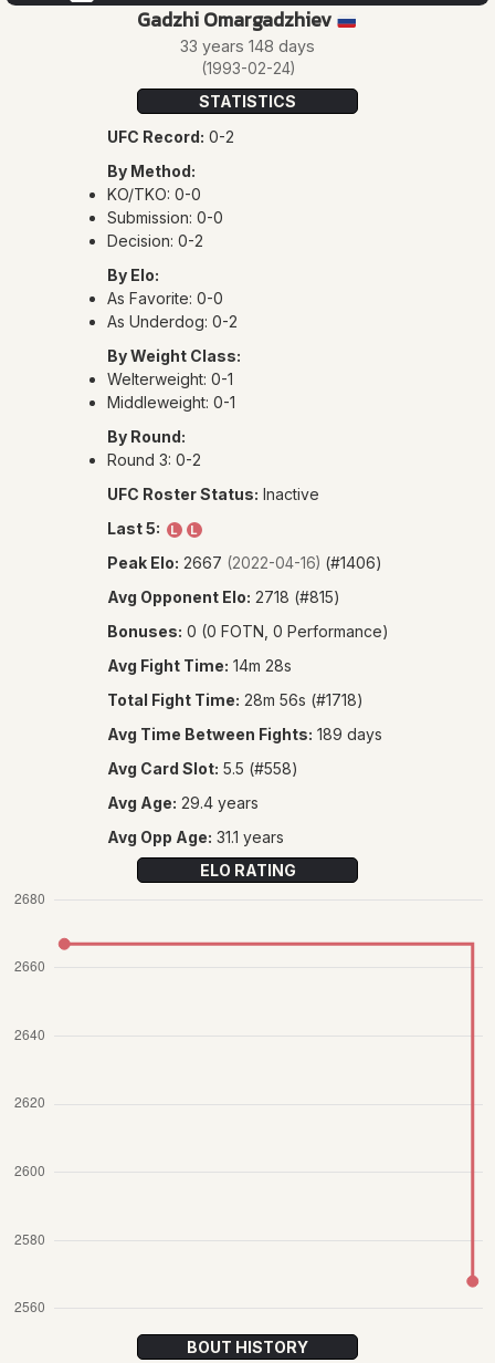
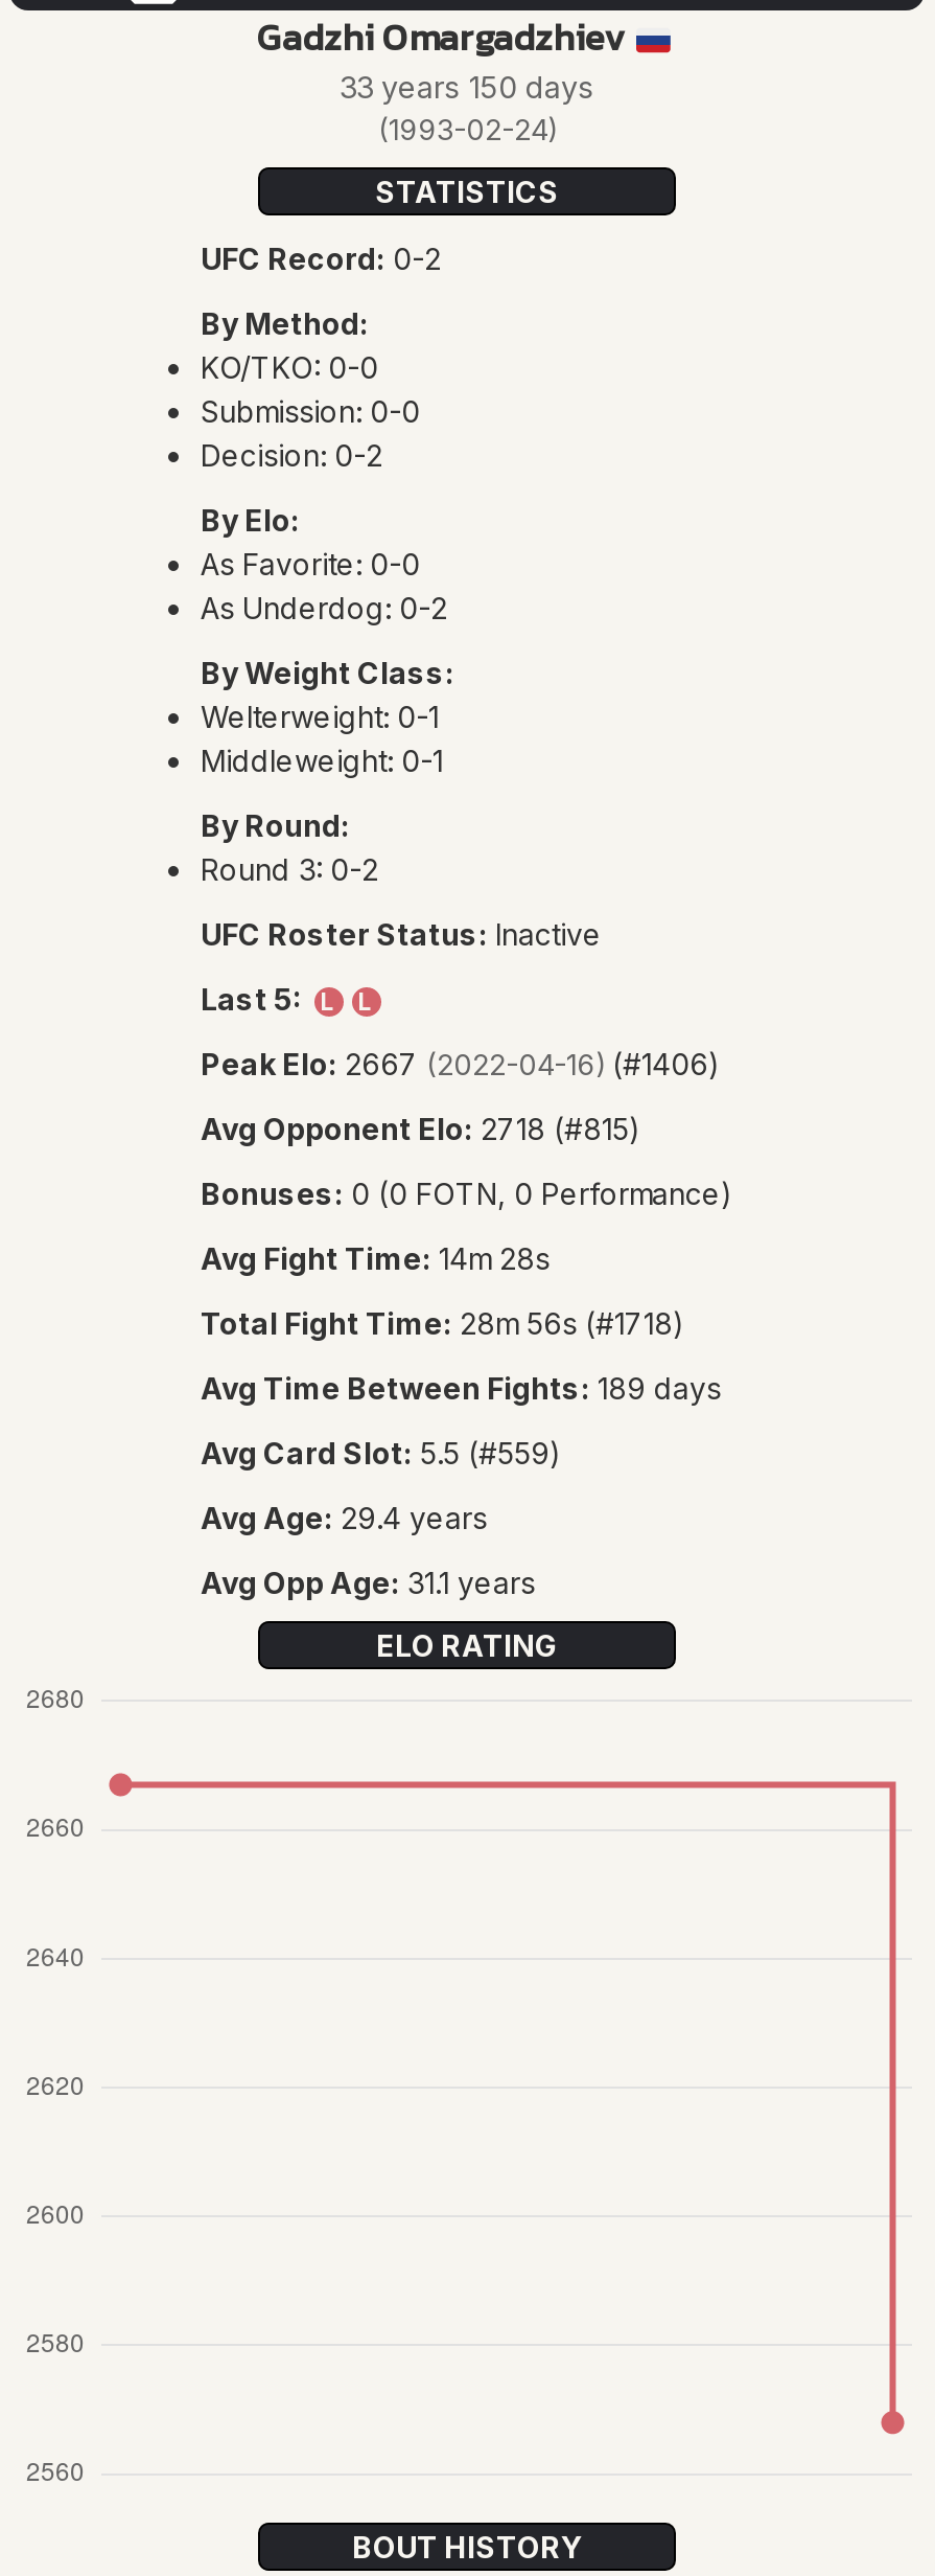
- 33 years 148 days
+ 33 years 150 days

- Avg Card Slot: 5.5 (#558)
+ Avg Card Slot: 5.5 (#559)
